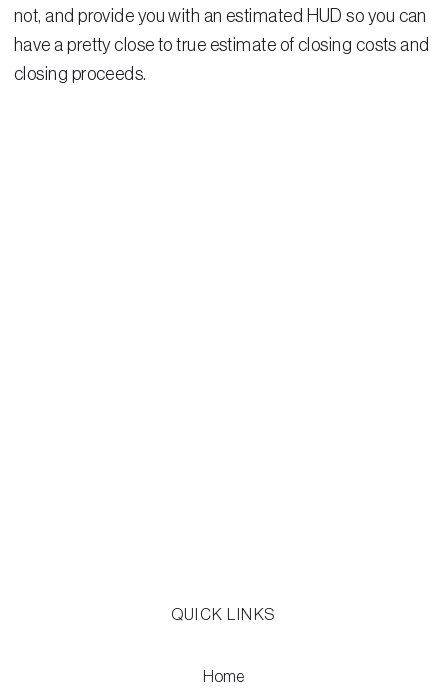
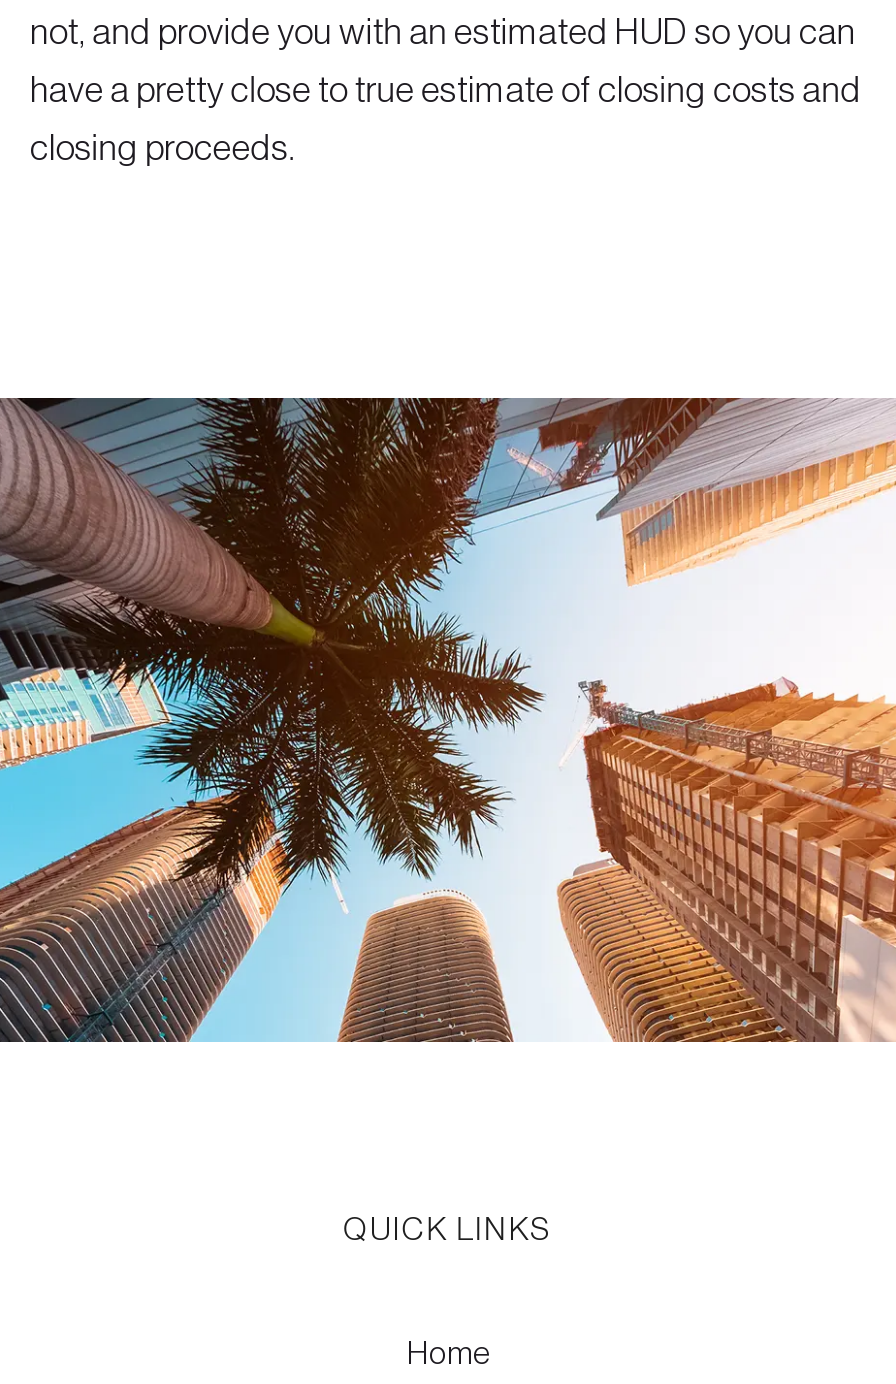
+ [image]
